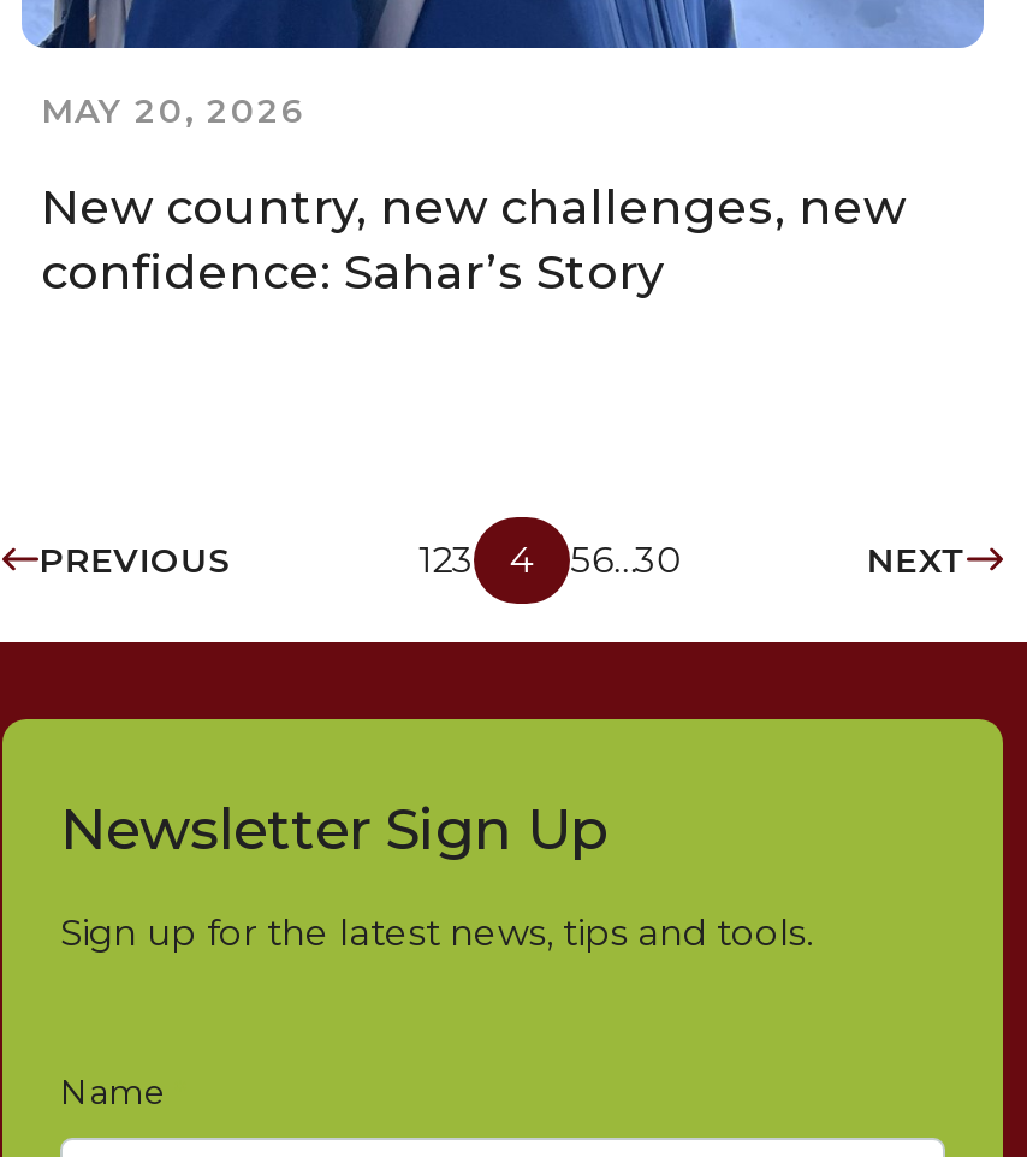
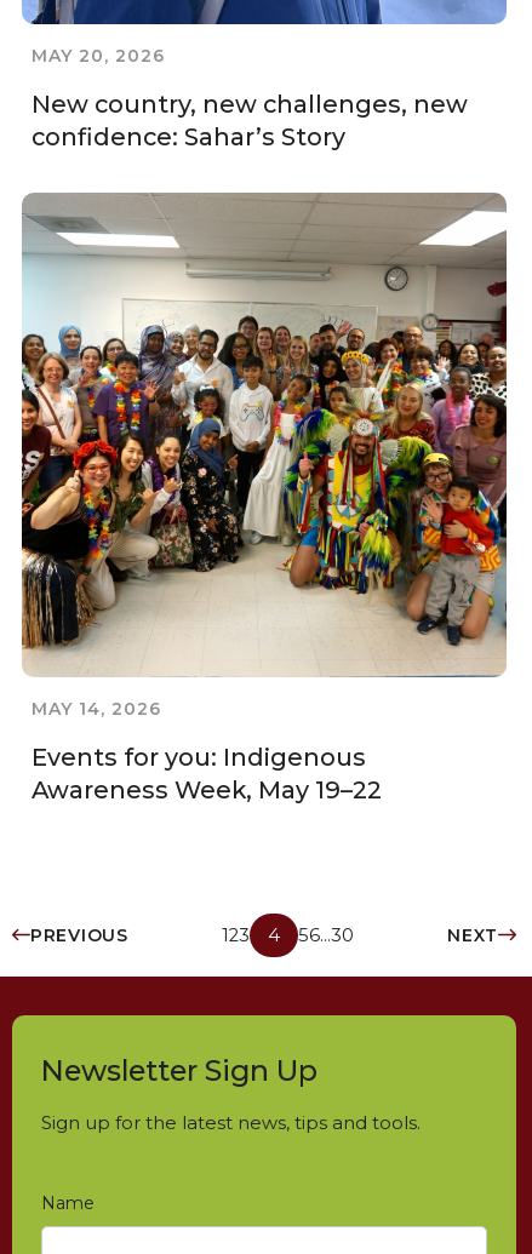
+ [image]
+ MAY 14, 2026
+ Events for you: Indigenous
+ Awareness Week, May 19–22
